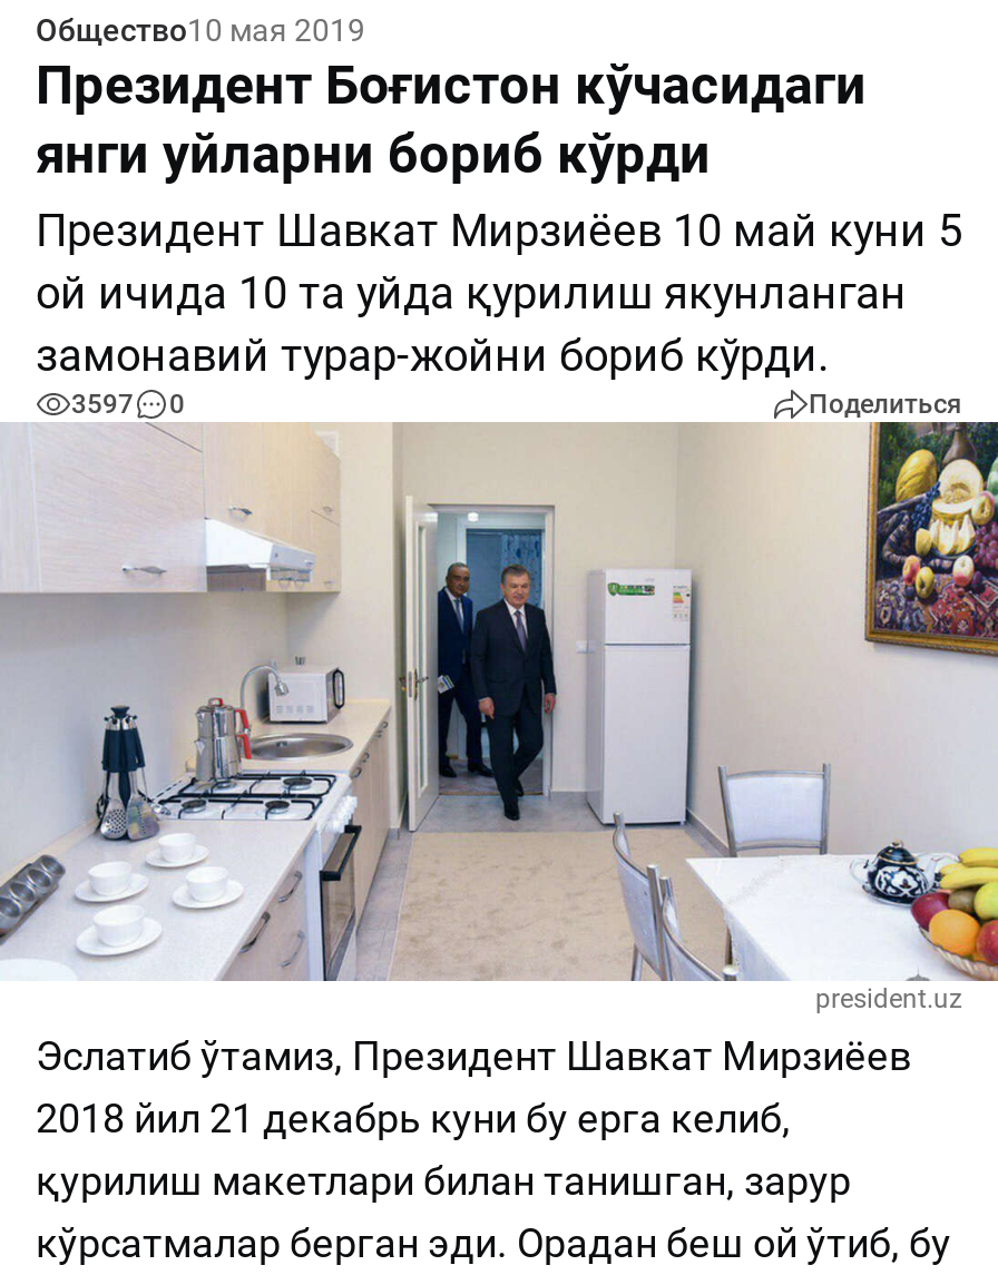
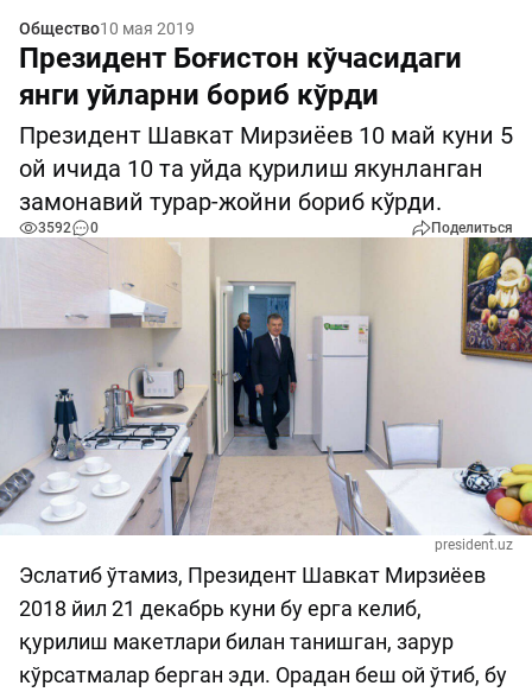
- 3597 0
+ 3592 0
